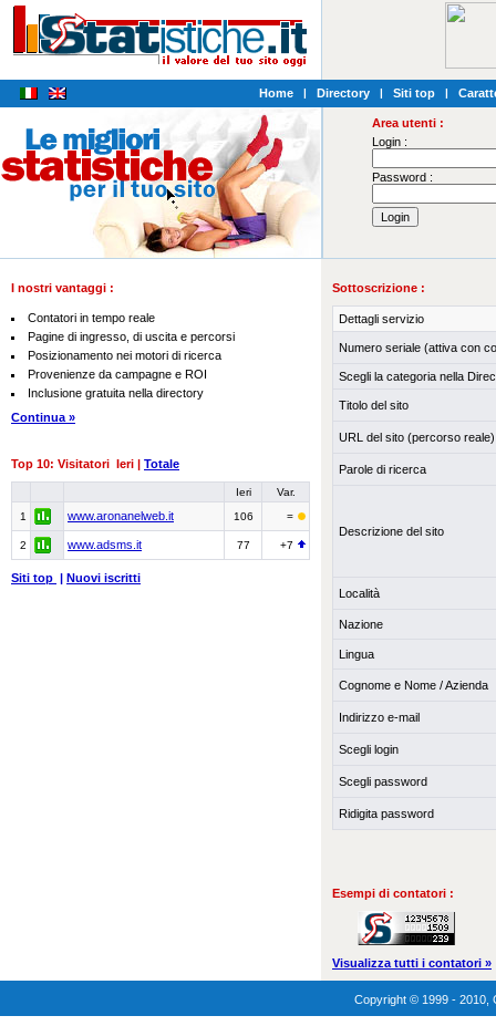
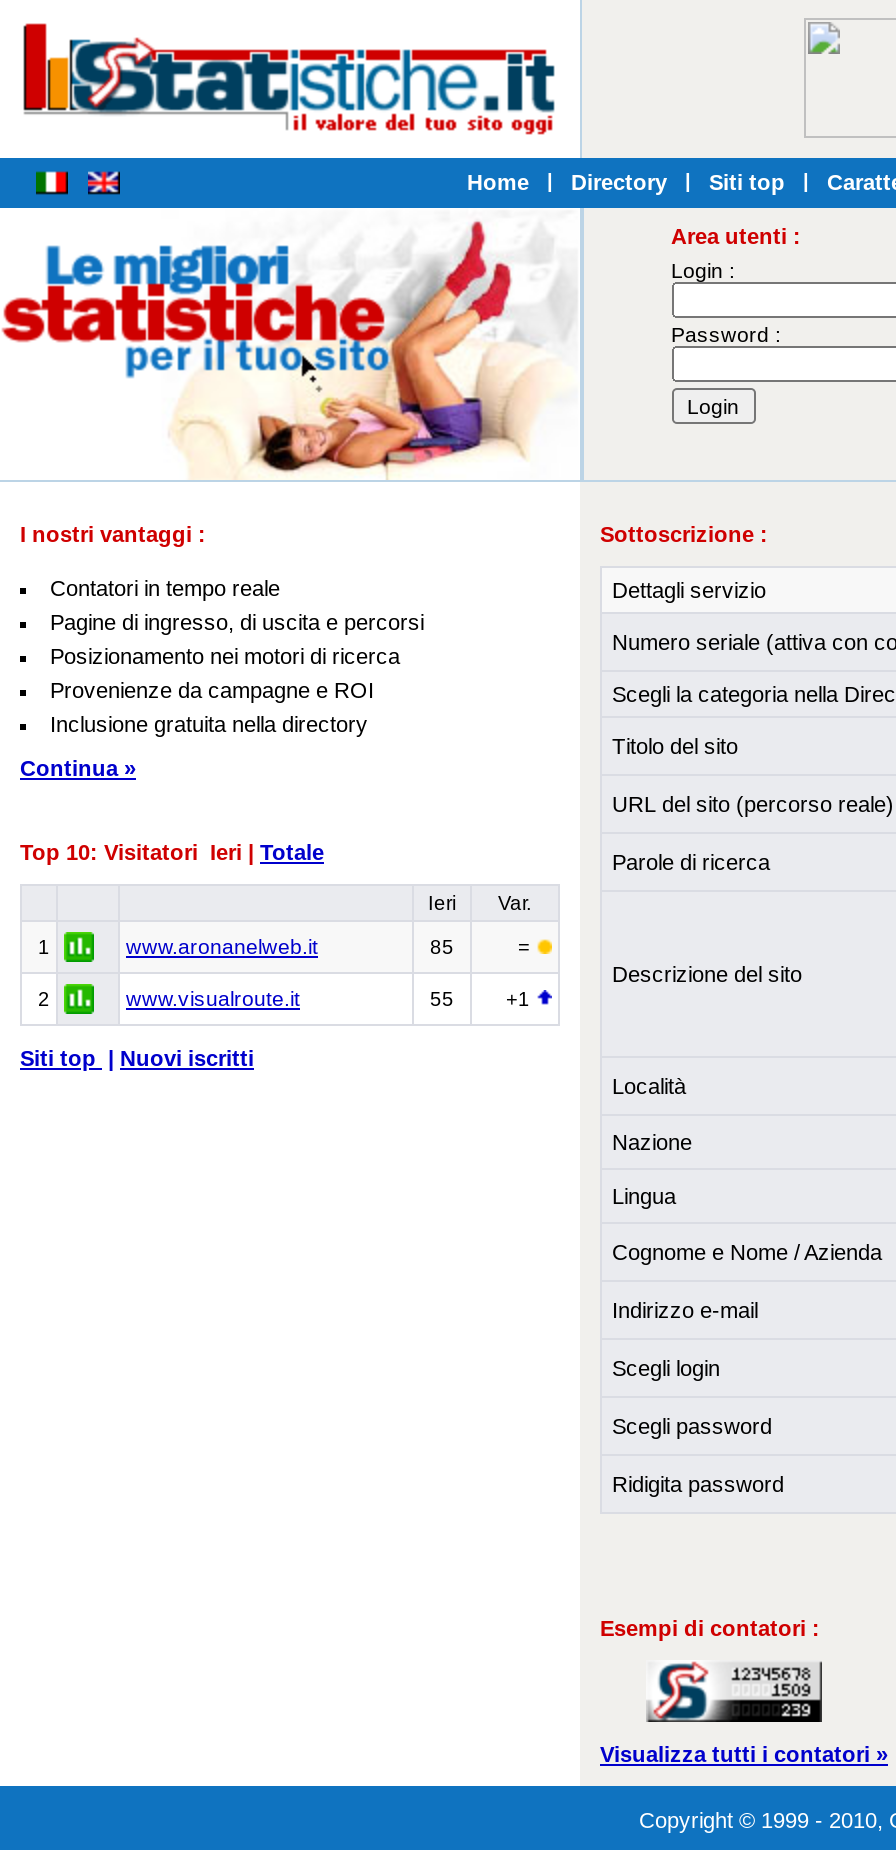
- 106
+ 85

- www.adsms.it
- 77
- +7
+ www.visualroute.it
+ 55
+ +1
